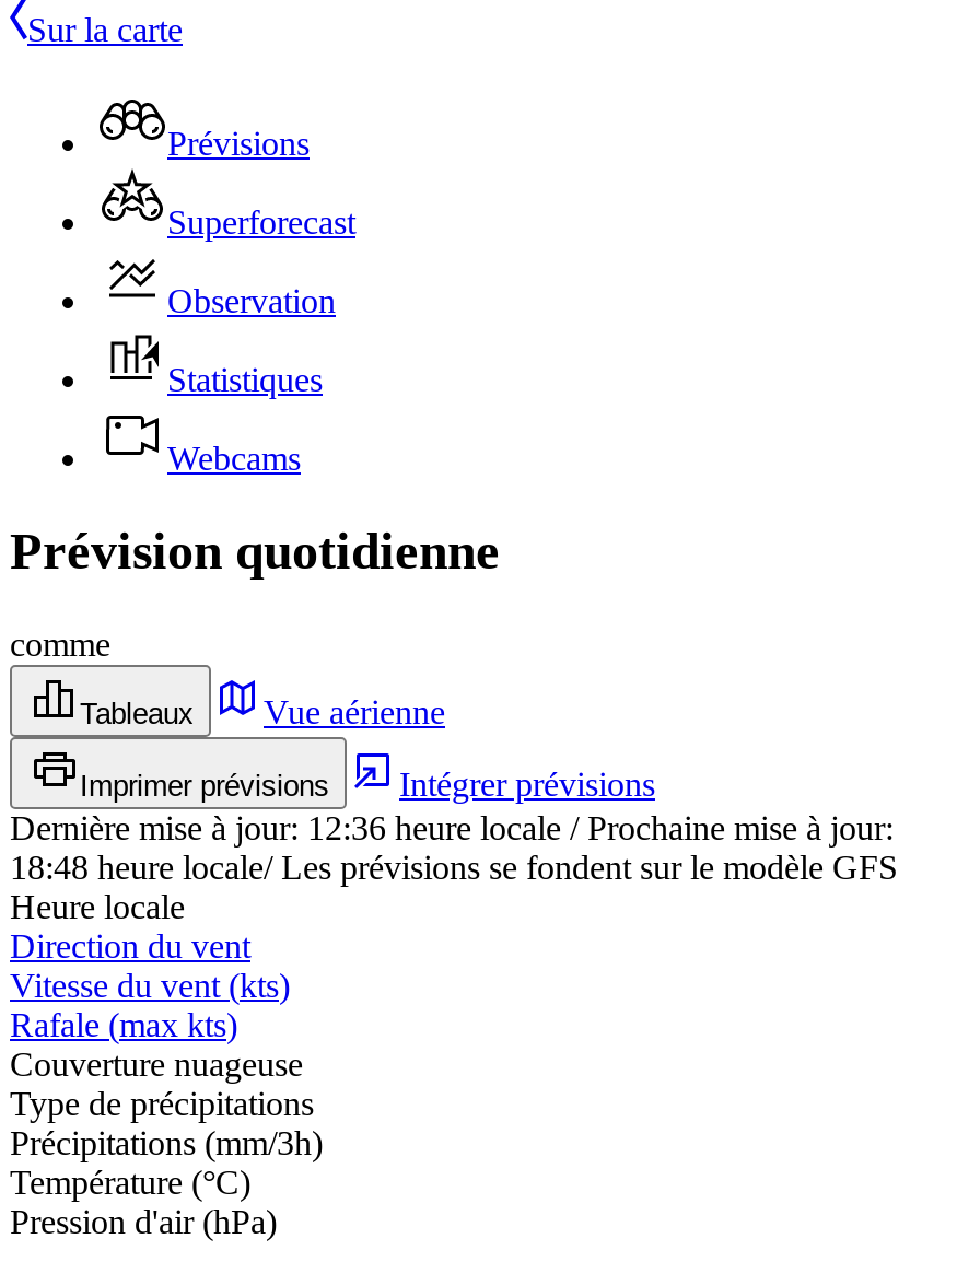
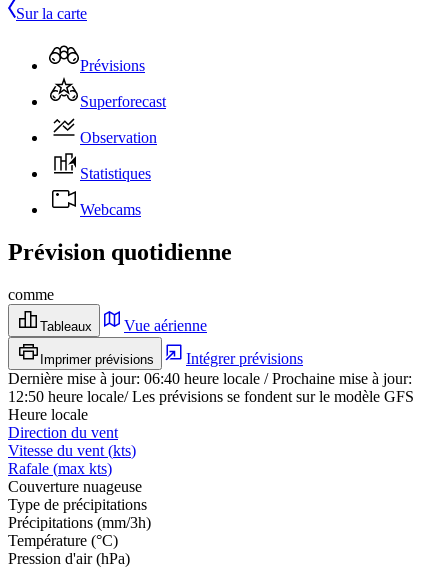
- Dernière mise à jour:12:36 heure locale / Prochaine mise à jour:
+ Dernière mise à jour:06:40 heure locale / Prochaine mise à jour:

- 18:48 heure locale/ Les prévisions se fondent sur le modèle GFS
+ 12:50 heure locale/ Les prévisions se fondent sur le modèle GFS
